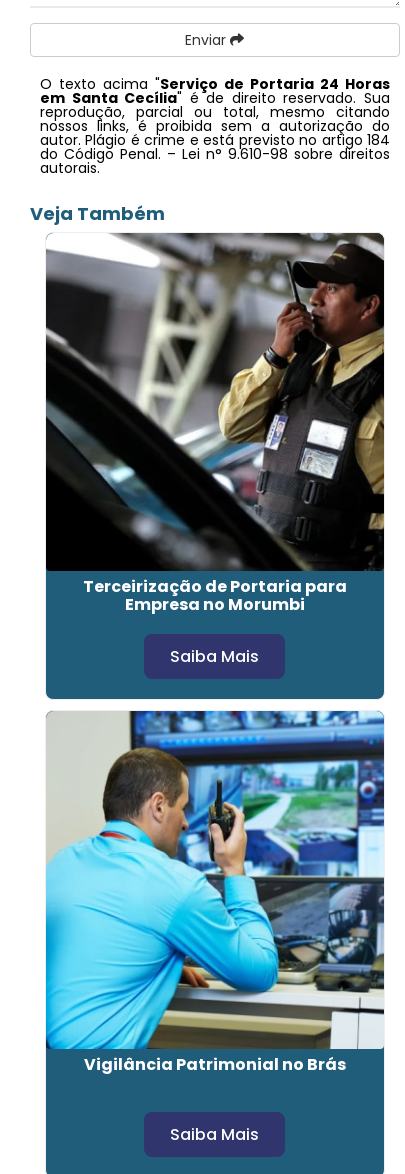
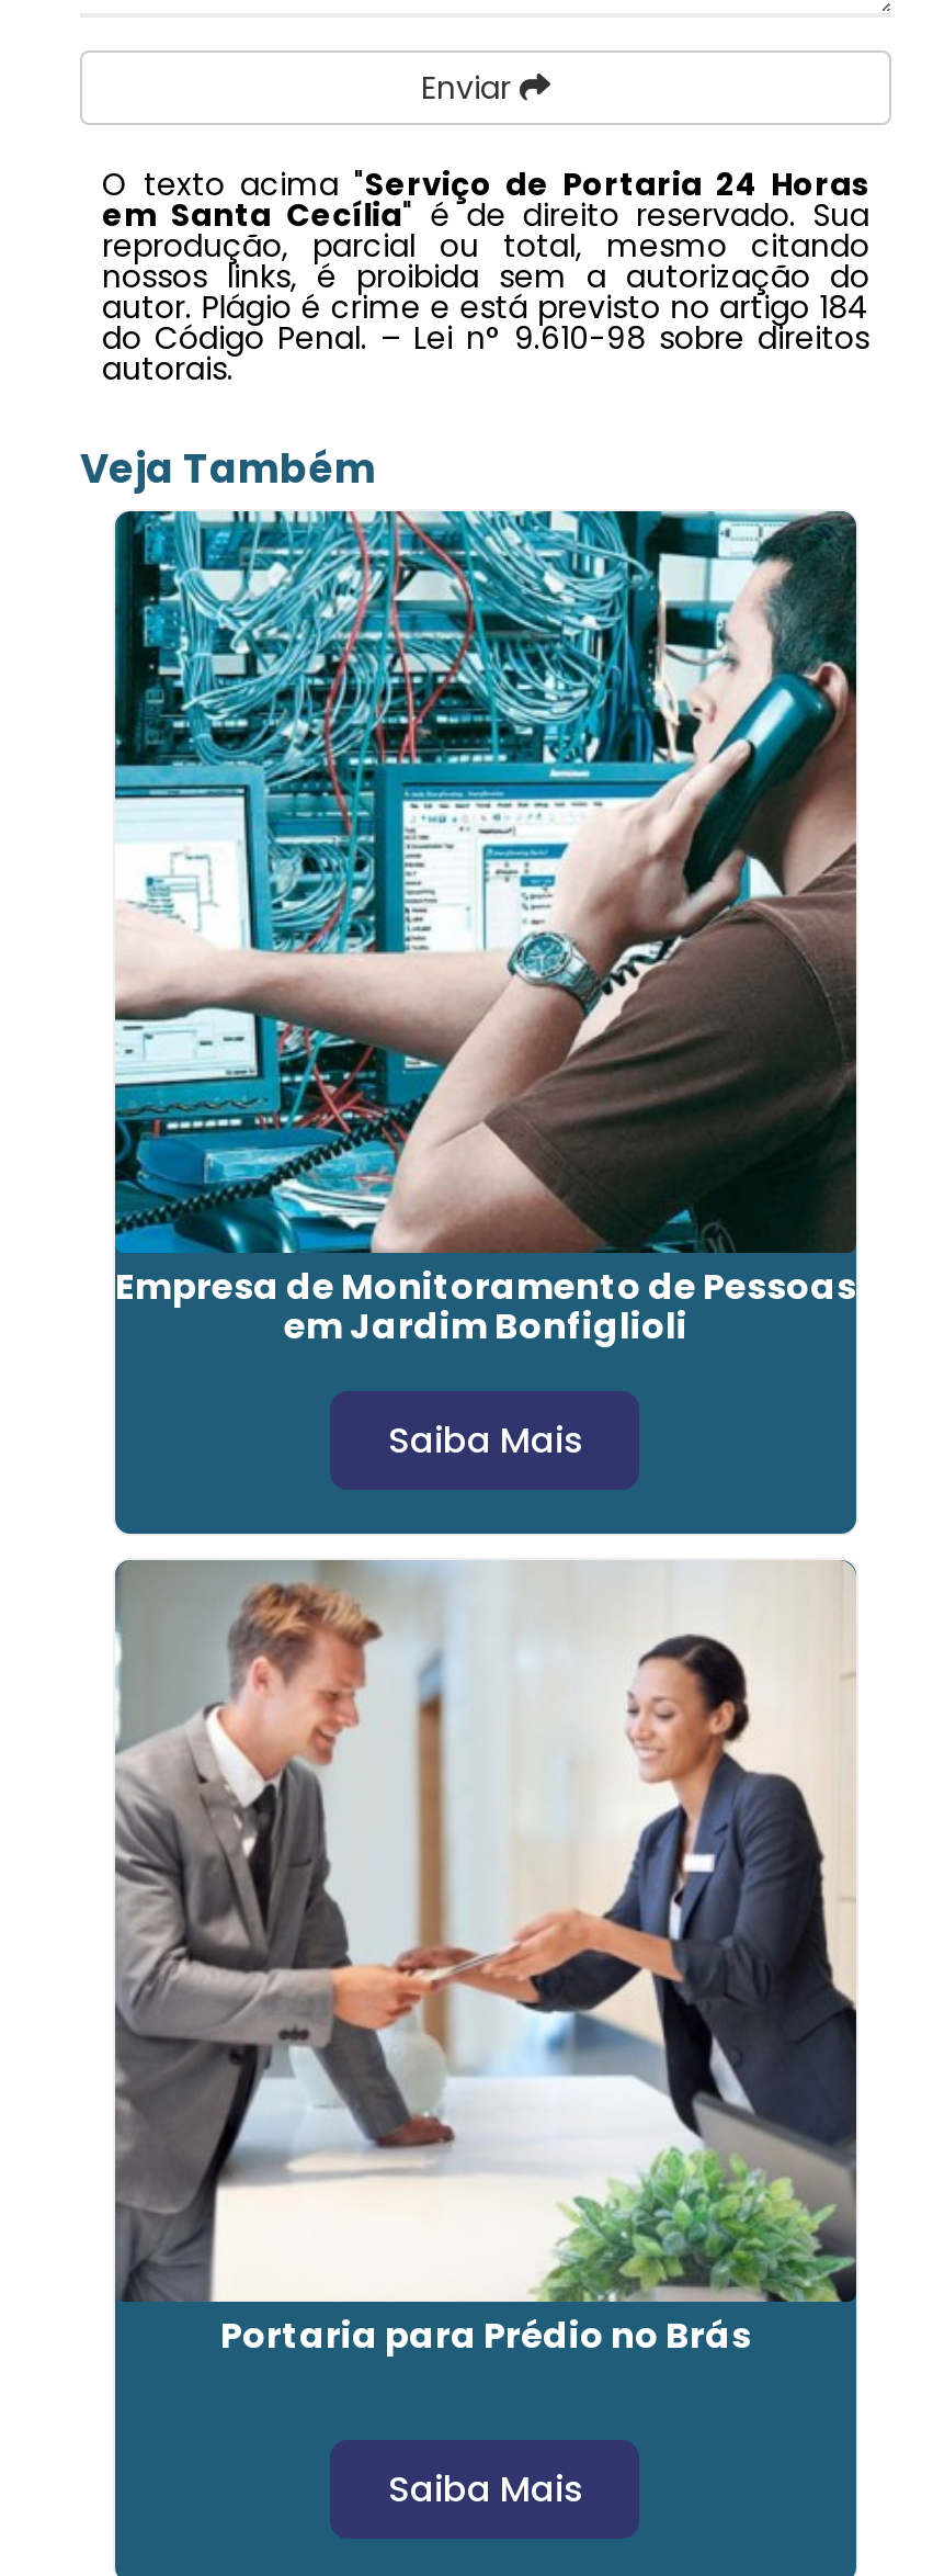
- [image]
- Terceirização de Portaria para
- Empresa no Morumbi
+ [image]
+ Empresa de Monitoramento de Pessoas
+ em Jardim Bonfiglioli

- [image]
- Vigilância Patrimonial no Brás
+ [image]
+ Portaria para Prédio no Brás
